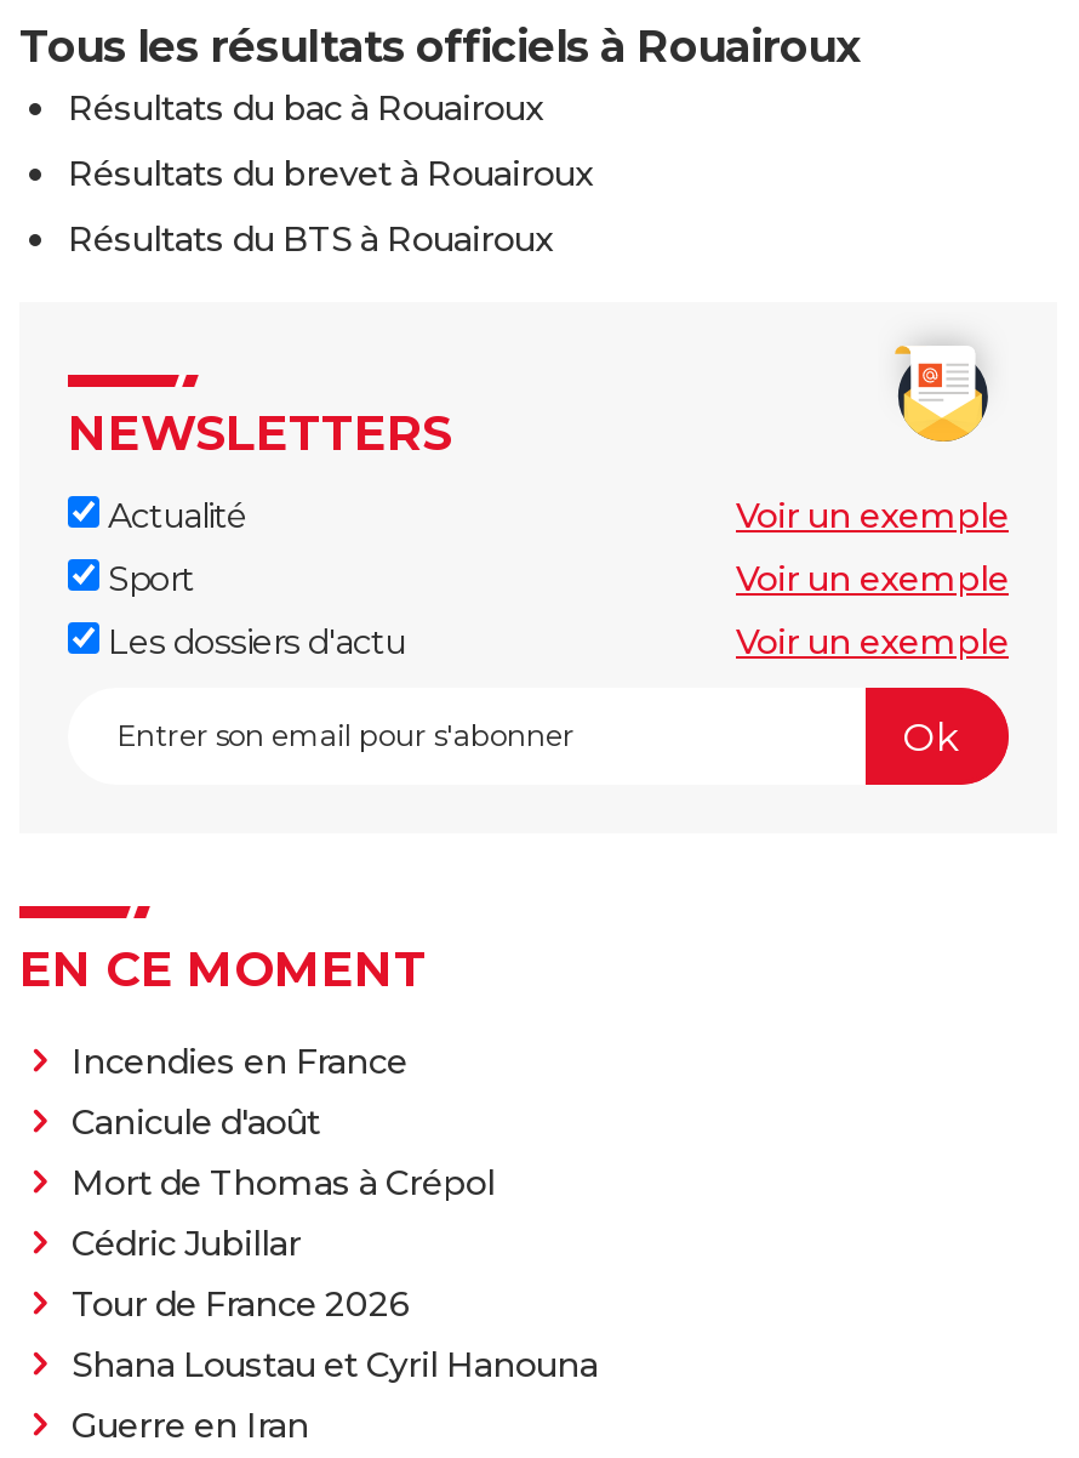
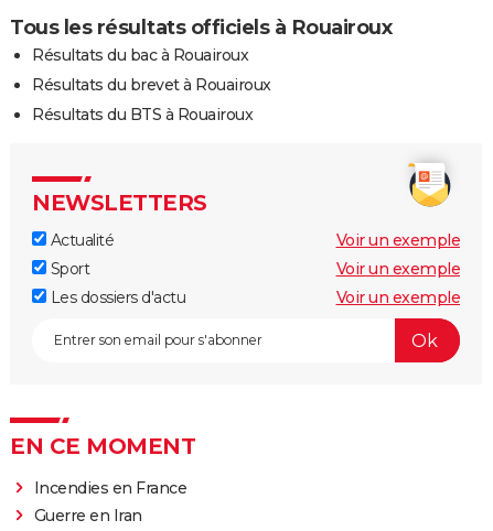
- Canicule d'août
- Mort de Thomas à Crépol
- Cédric Jubillar
- Tour de France 2026
- Shana Loustau et Cyril Hanouna
